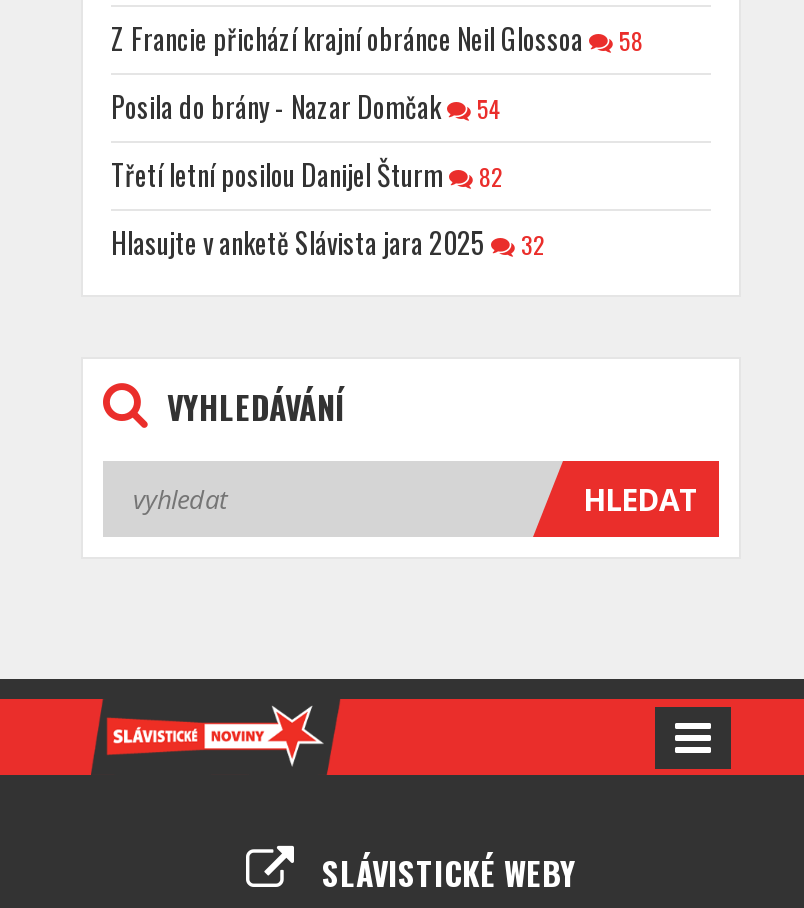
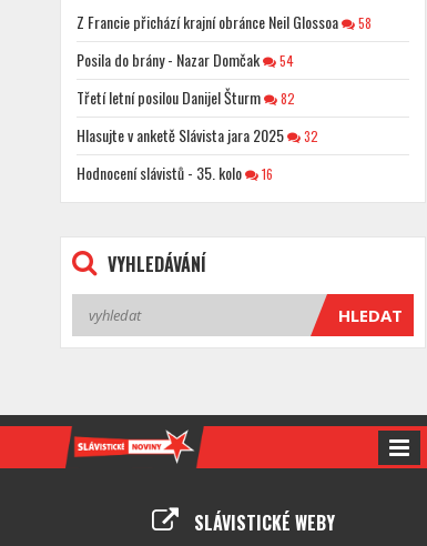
+ Hodnocení slávistů - 35. kolo
+ 16
